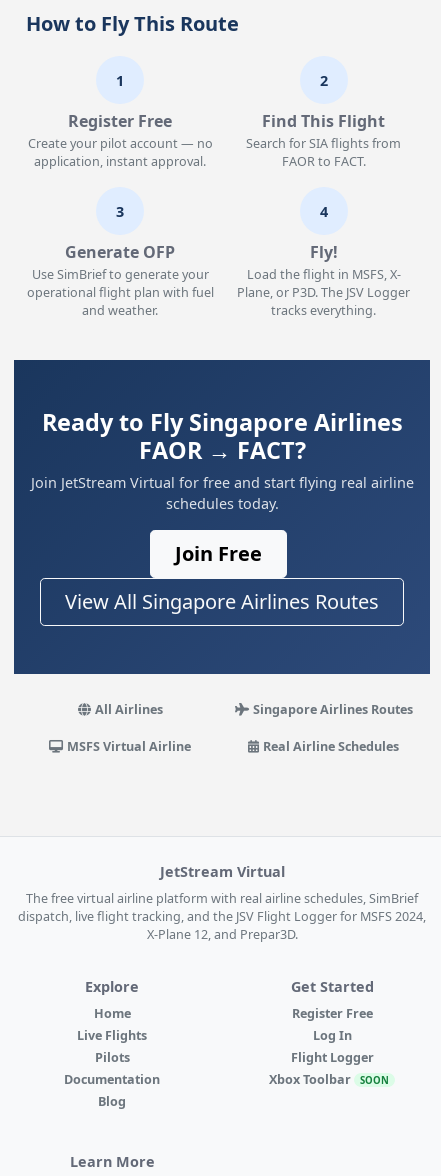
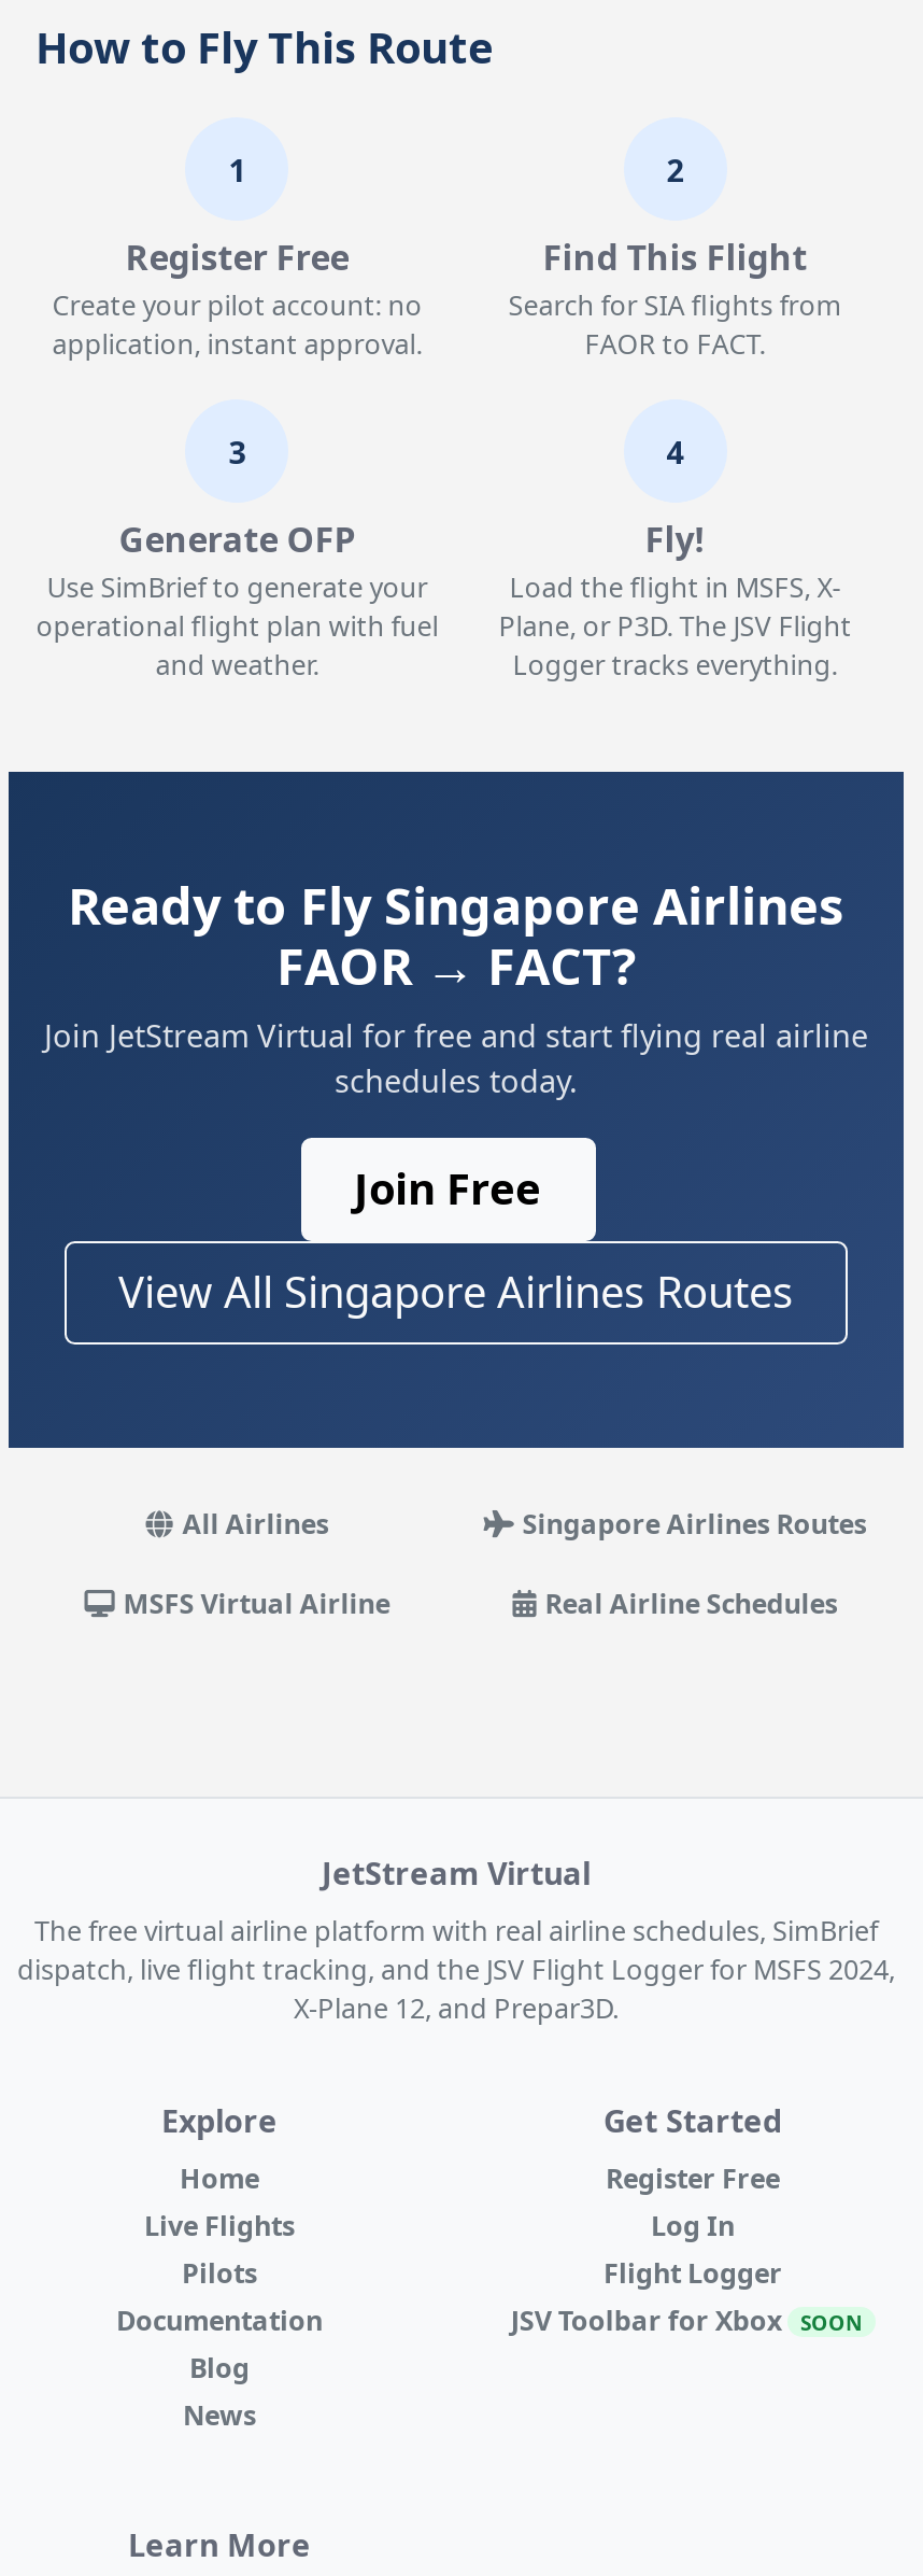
- Create your pilot account — no
+ Create your pilot account: no

- Plane, or P3D. The JSV Logger
- tracks everything.
+ Plane, or P3D. The JSV Flight
+ Logger tracks everything.

- Xbox Toolbar SOON
+ JSV Toolbar for Xbox SOON

+ News
